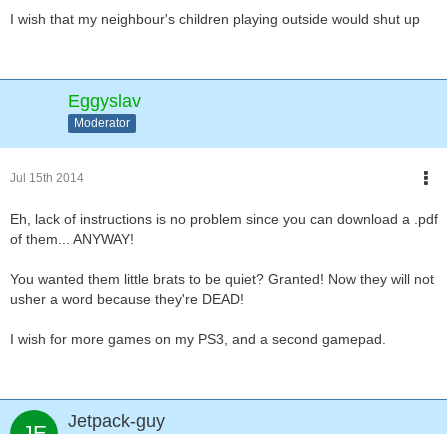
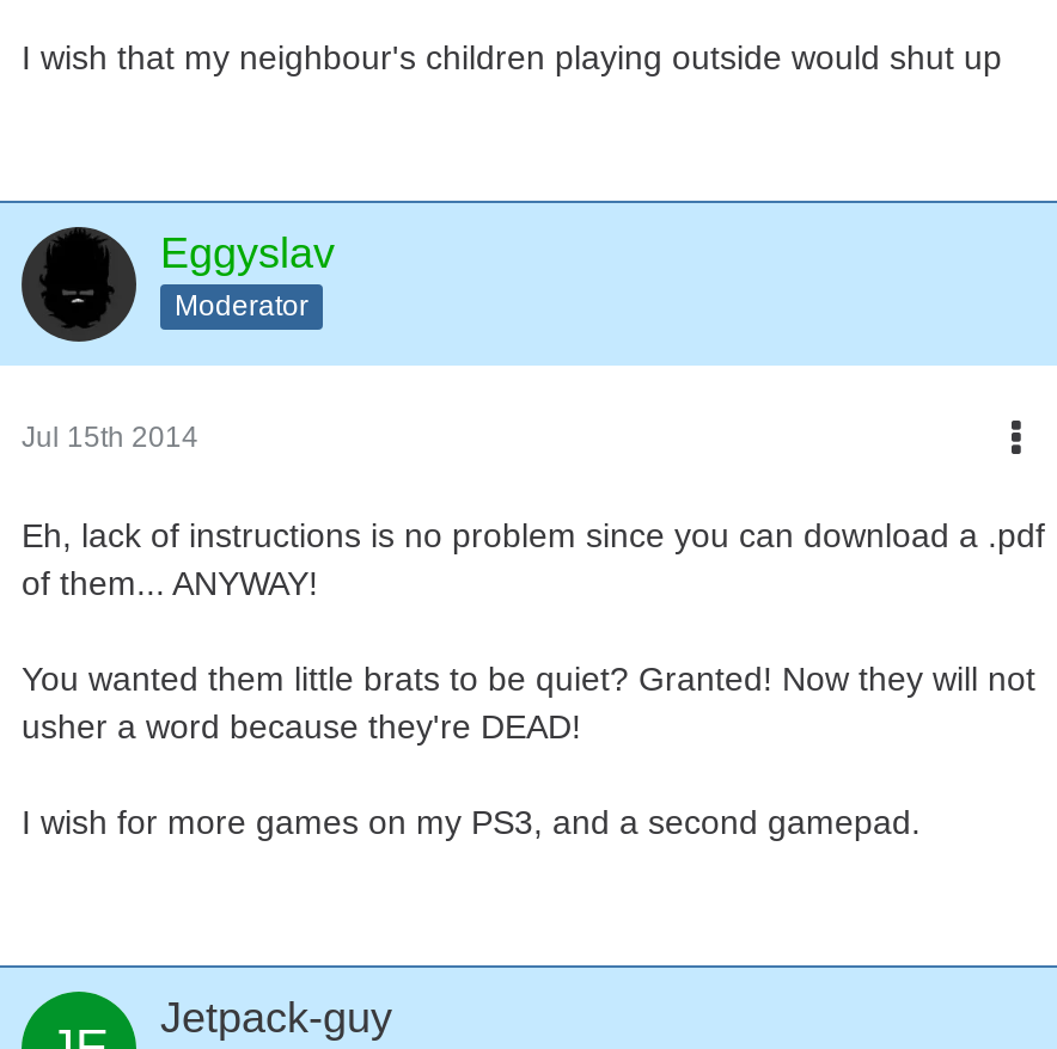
+ [image]
